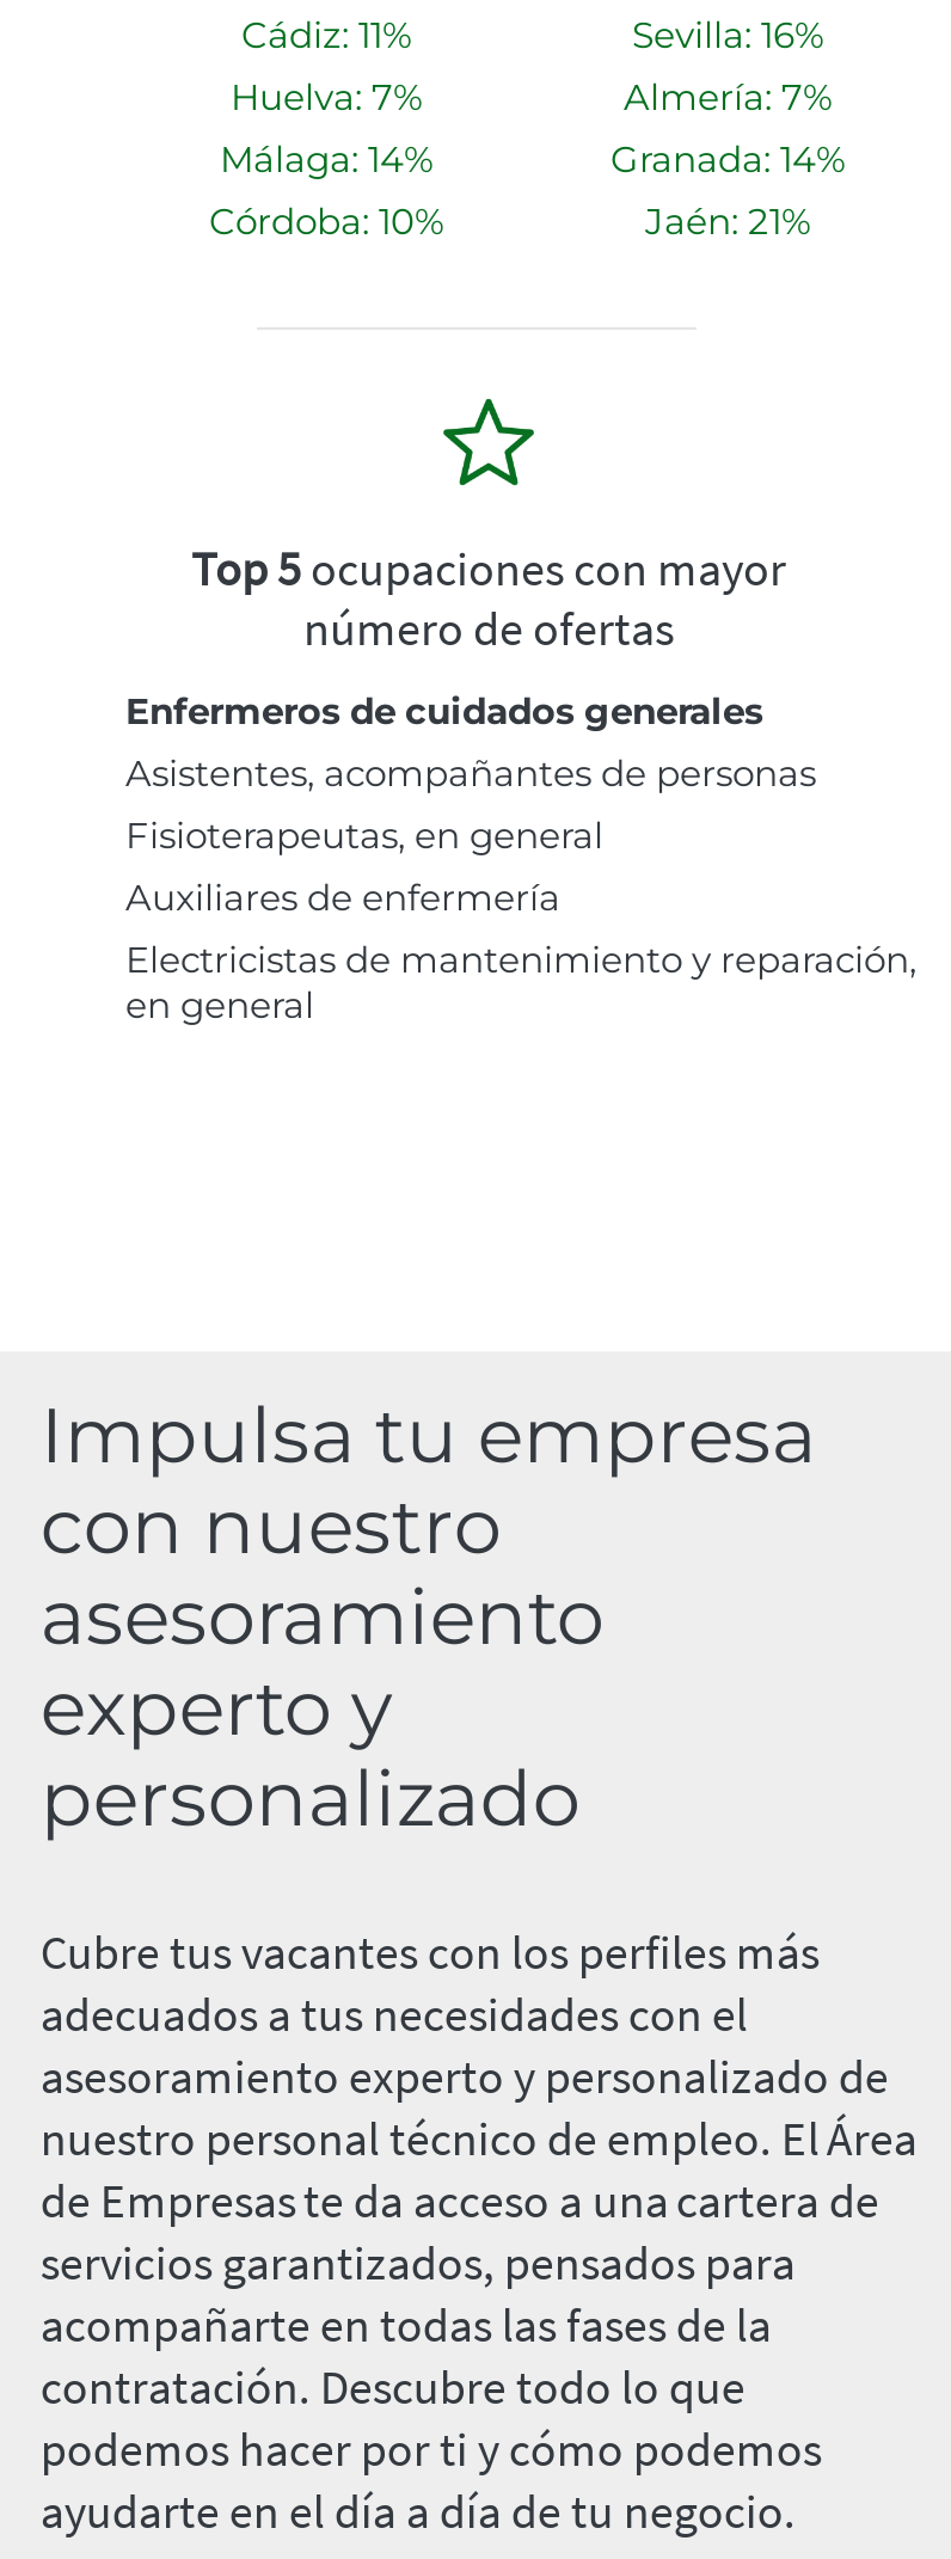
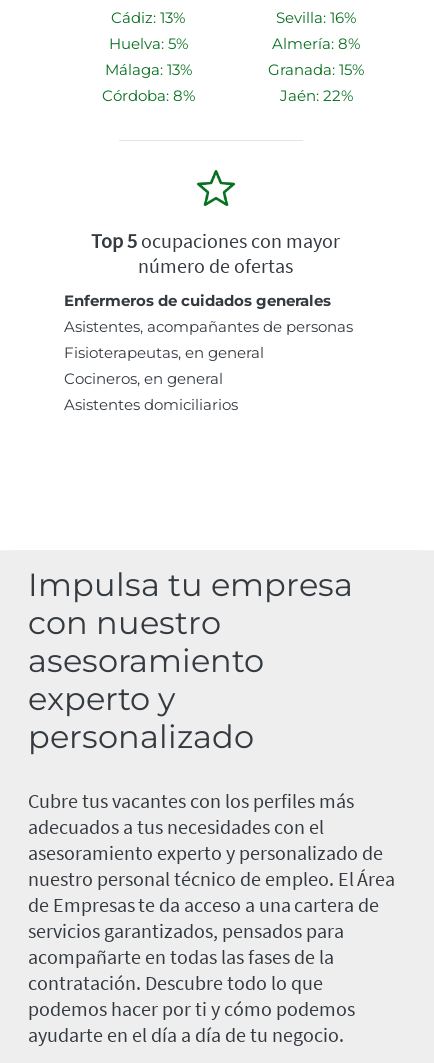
- Cádiz: 11%
+ Cádiz: 13%

- Huelva: 7%
+ Huelva: 5%

- Almería: 7%
+ Almería: 8%

- Málaga: 14%
+ Málaga: 13%

- Granada: 14%
+ Granada: 15%

- Córdoba: 10%
+ Córdoba: 8%

- Jaén: 21%
+ Jaén: 22%

- Auxiliares de enfermería
- Electricistas de mantenimiento y reparación,
- en general
+ Cocineros, en general
+ Asistentes domiciliarios
